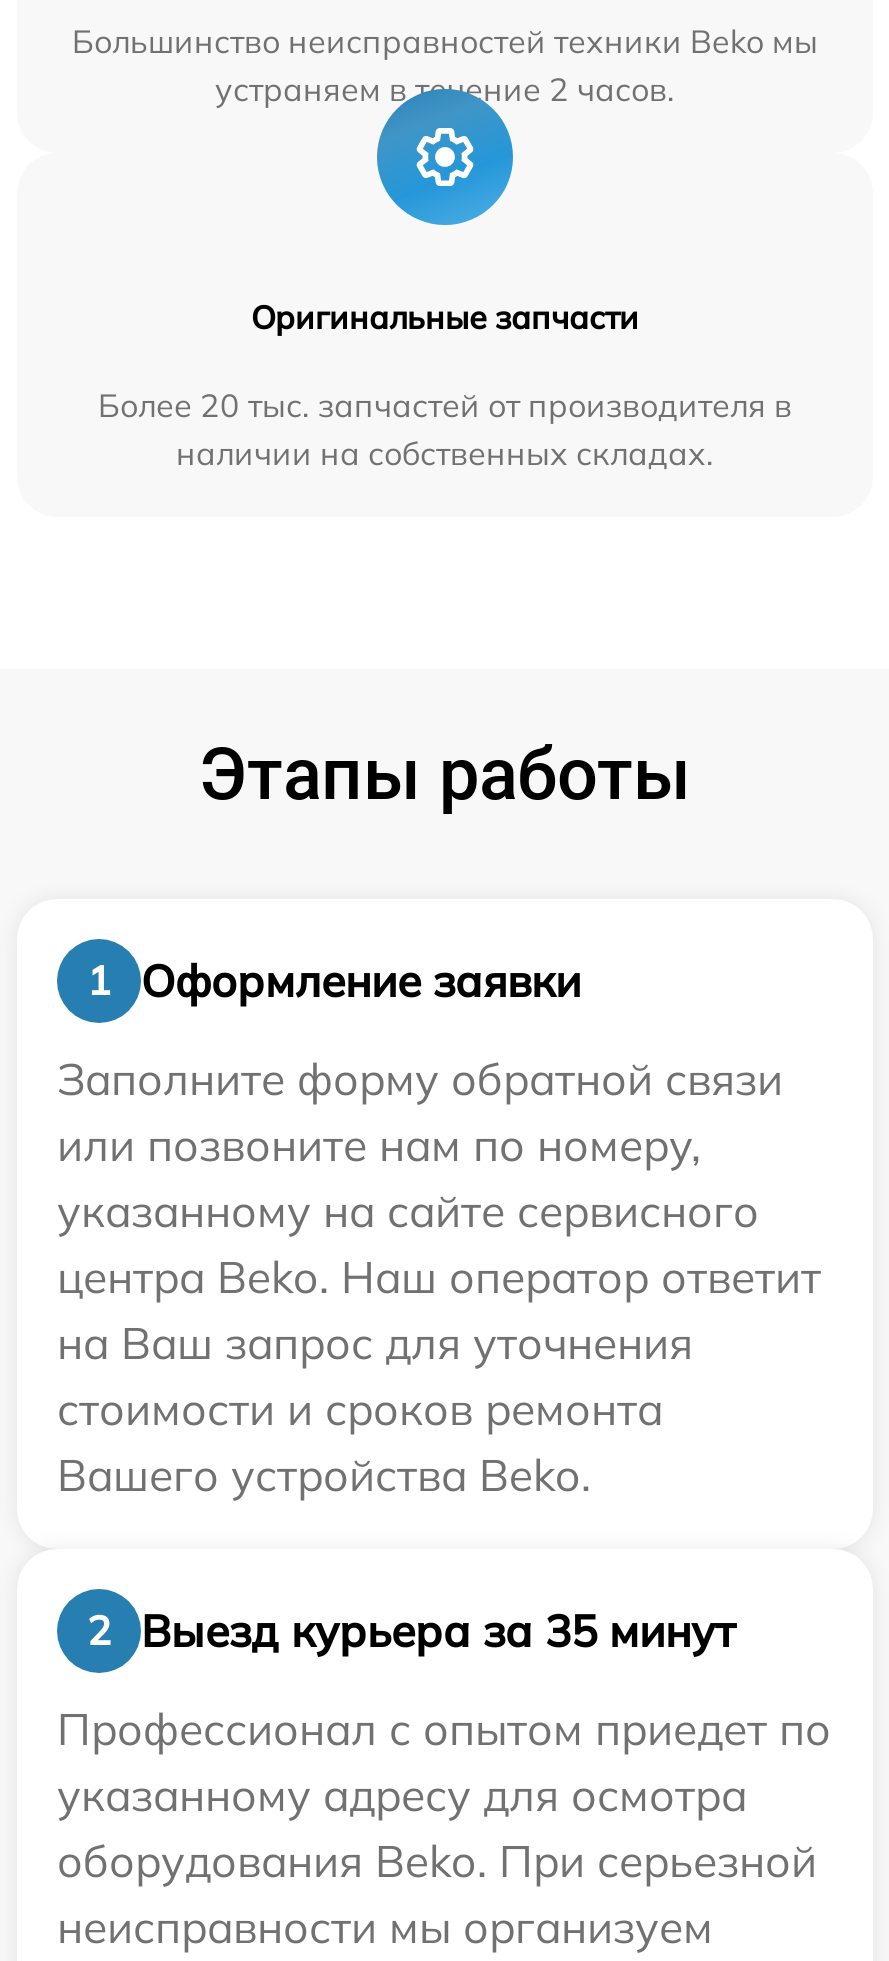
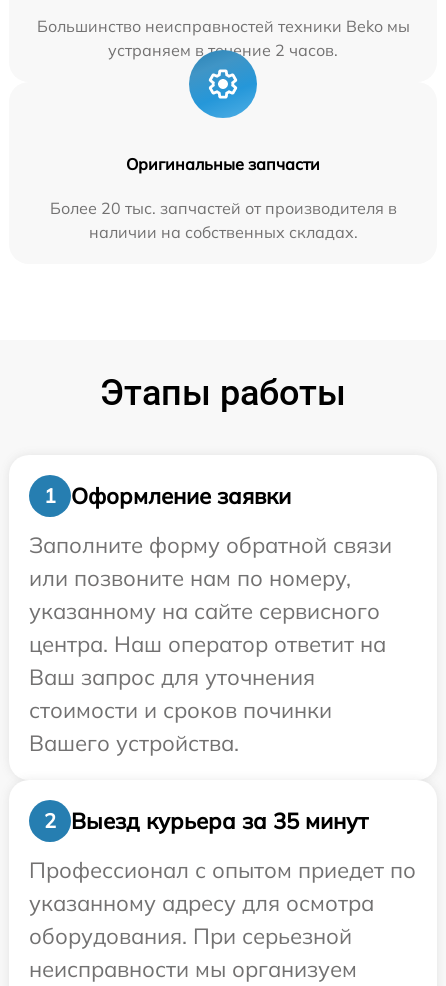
- центра Beko. Наш оператор ответит
- на Ваш запрос для уточнения
- стоимости и сроков ремонта
- Вашего устройства Beko.
+ центра. Наш оператор ответит на
+ Ваш запрос для уточнения
+ стоимости и сроков починки
+ Вашего устройства.

- оборудования Beko. При серьезной
+ оборудования. При серьезной
